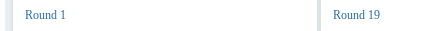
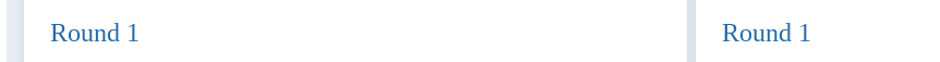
- Round 19
+ Round 1
